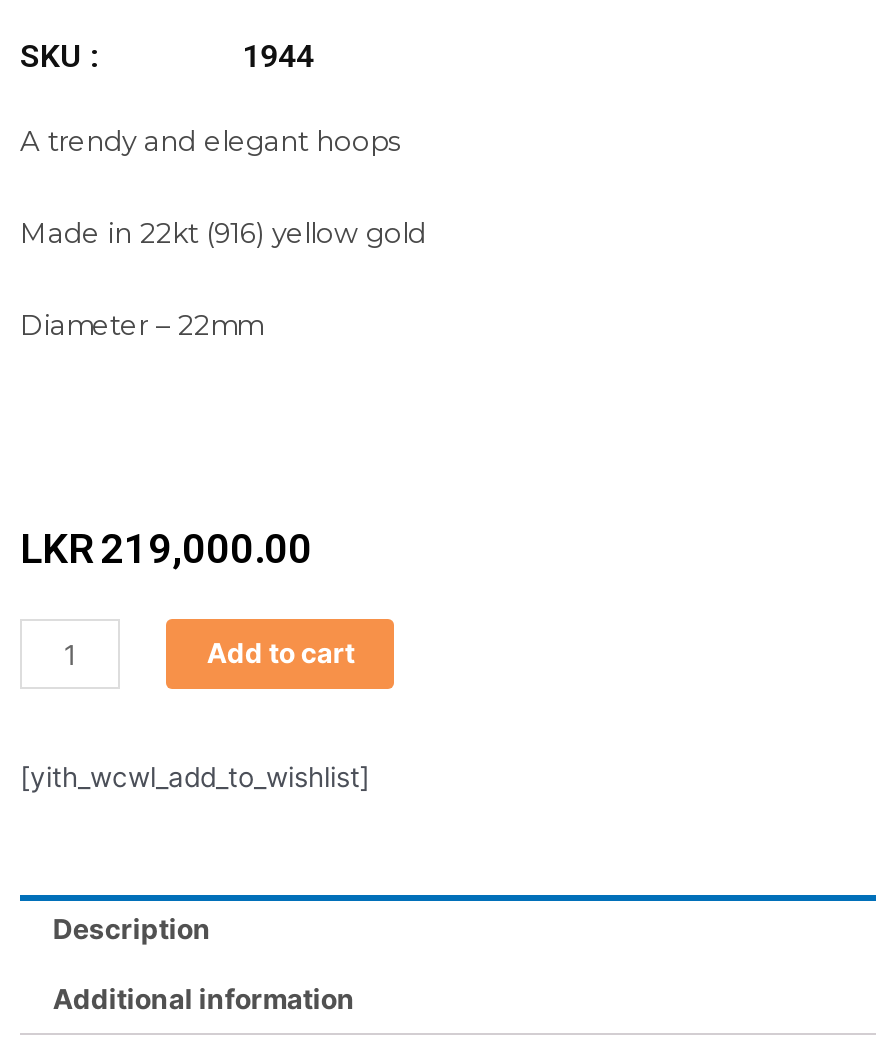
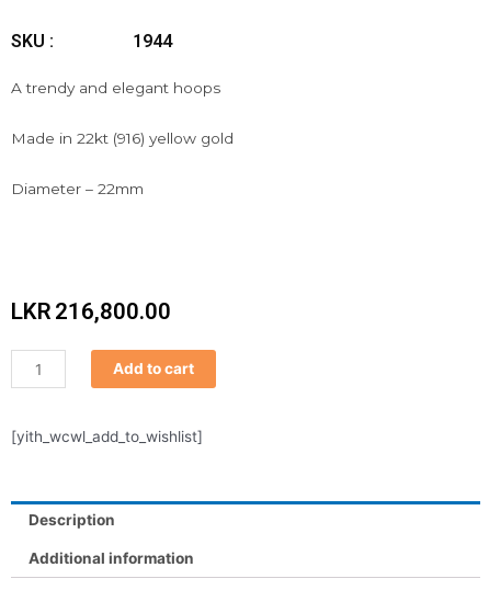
- LKR 219,000.00
+ LKR 216,800.00
